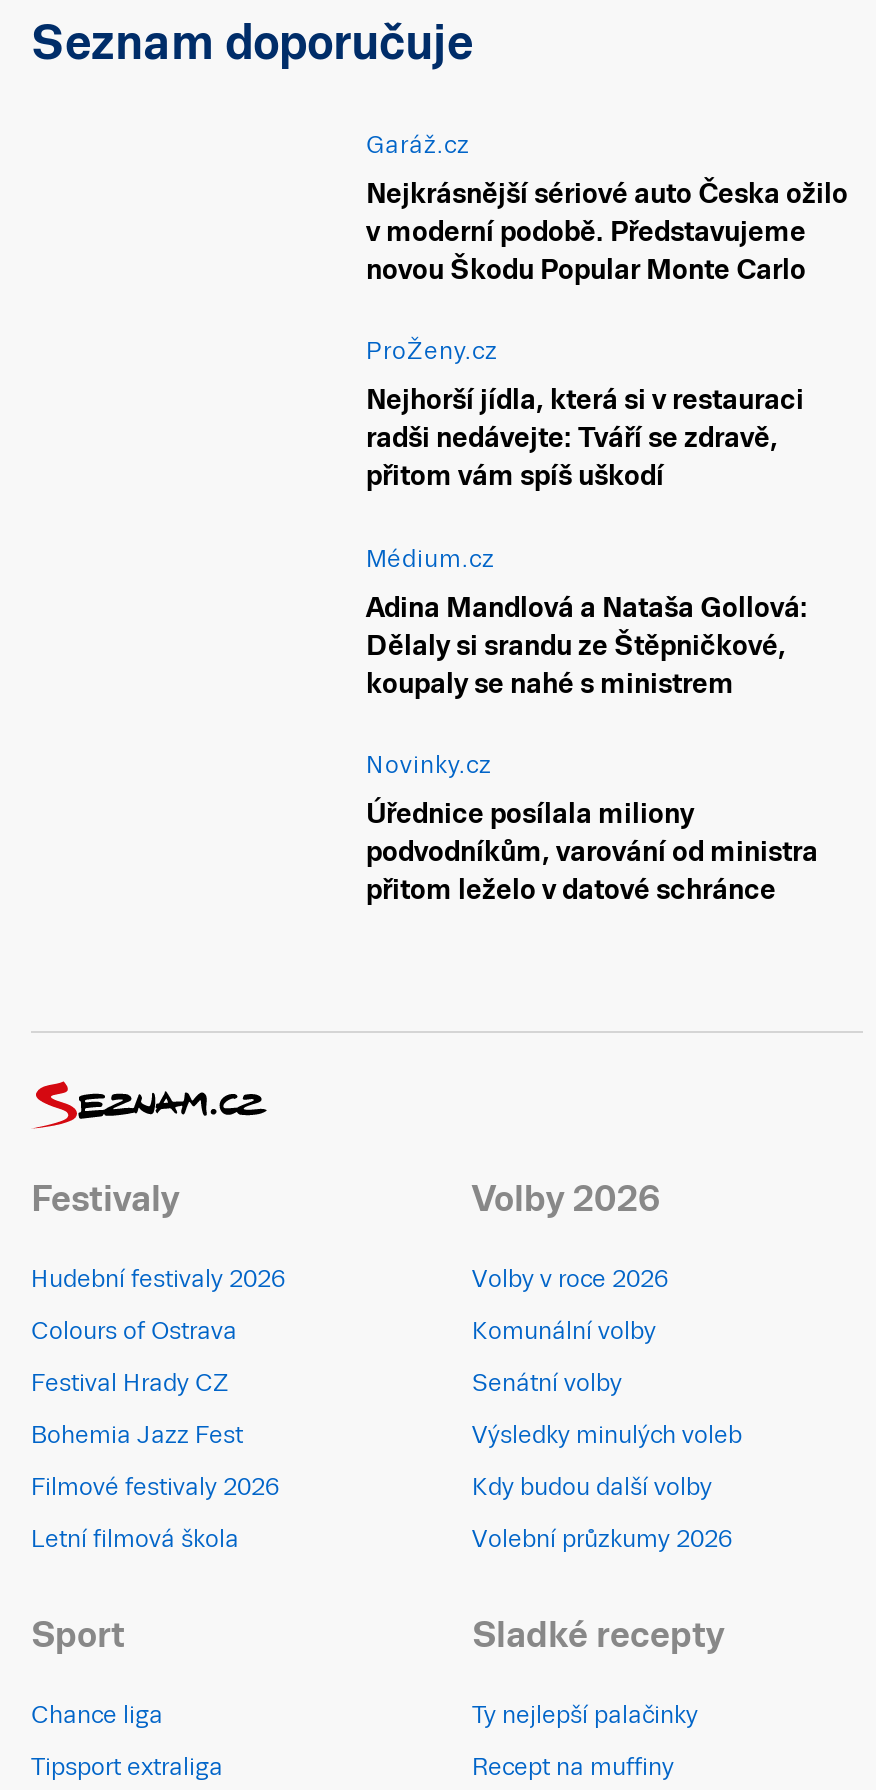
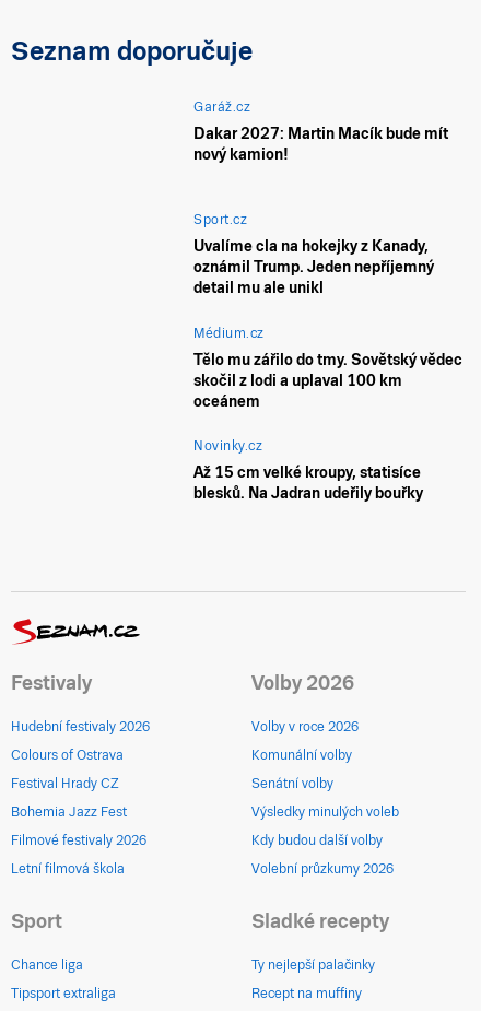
- Nejkrásnější sériové auto Česka ožilo
- v moderní podobě. Představujeme
- novou Škodu Popular Monte Carlo
+ Dakar 2027: Martin Macík bude mít
+ nový kamion!

- ProŽeny.cz
+ Sport.cz

- Nejhorší jídla, která si v restauraci
- radši nedávejte: Tváří se zdravě,
- přitom vám spíš uškodí
+ Uvalíme cla na hokejky z Kanady,
+ oznámil Trump. Jeden nepříjemný
+ detail mu ale unikl

- Adina Mandlová a Nataša Gollová:
- Dělaly si srandu ze Štěpničkové,
- koupaly se nahé s ministrem
+ Tělo mu zářilo do tmy. Sovětský vědec
+ skočil z lodi a uplaval 100 km
+ oceánem

- Úřednice posílala miliony
- podvodníkům, varování od ministra
- přitom leželo v datové schránce
+ Až 15 cm velké kroupy, statisíce
+ blesků. Na Jadran udeřily bouřky
